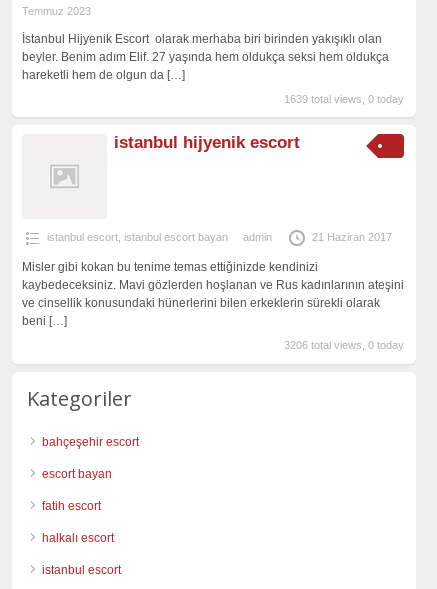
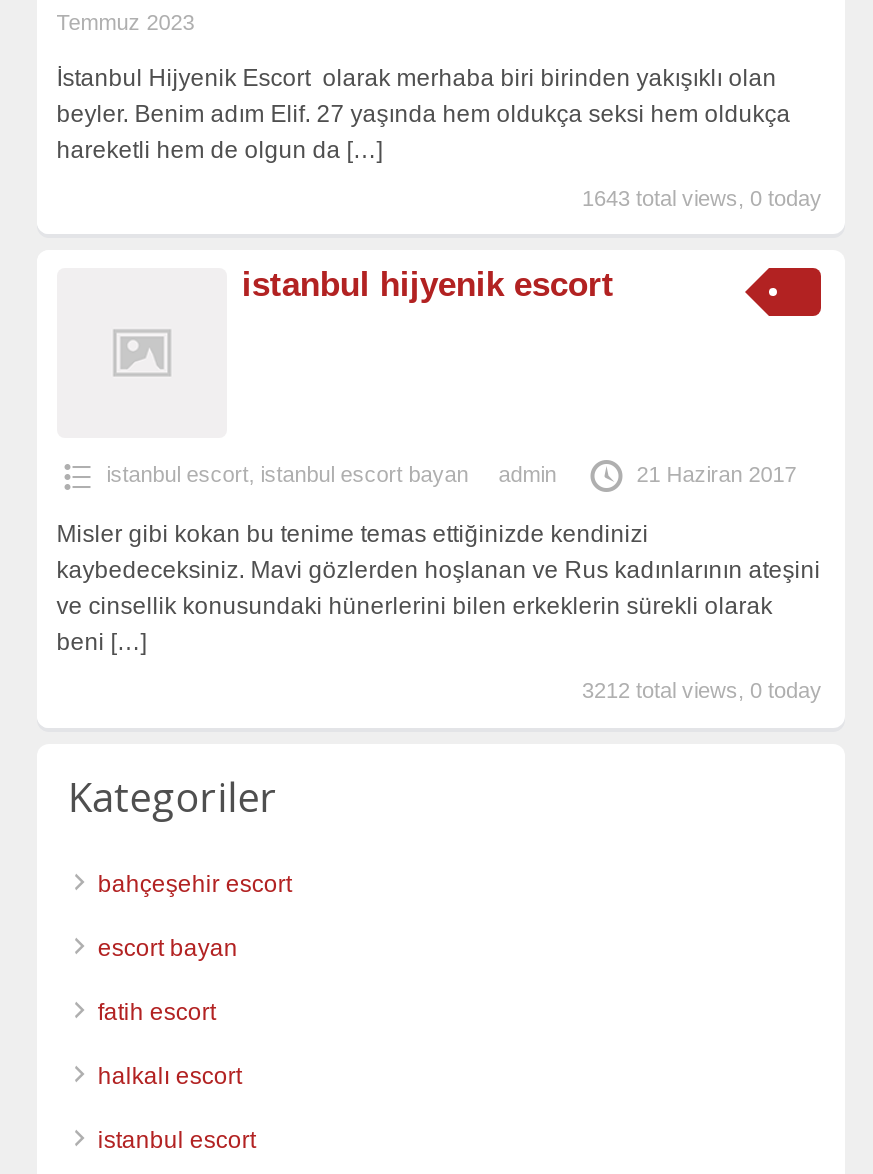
- 1639 total views, 0 today
+ 1643 total views, 0 today

- 3206 total views, 0 today
+ 3212 total views, 0 today
